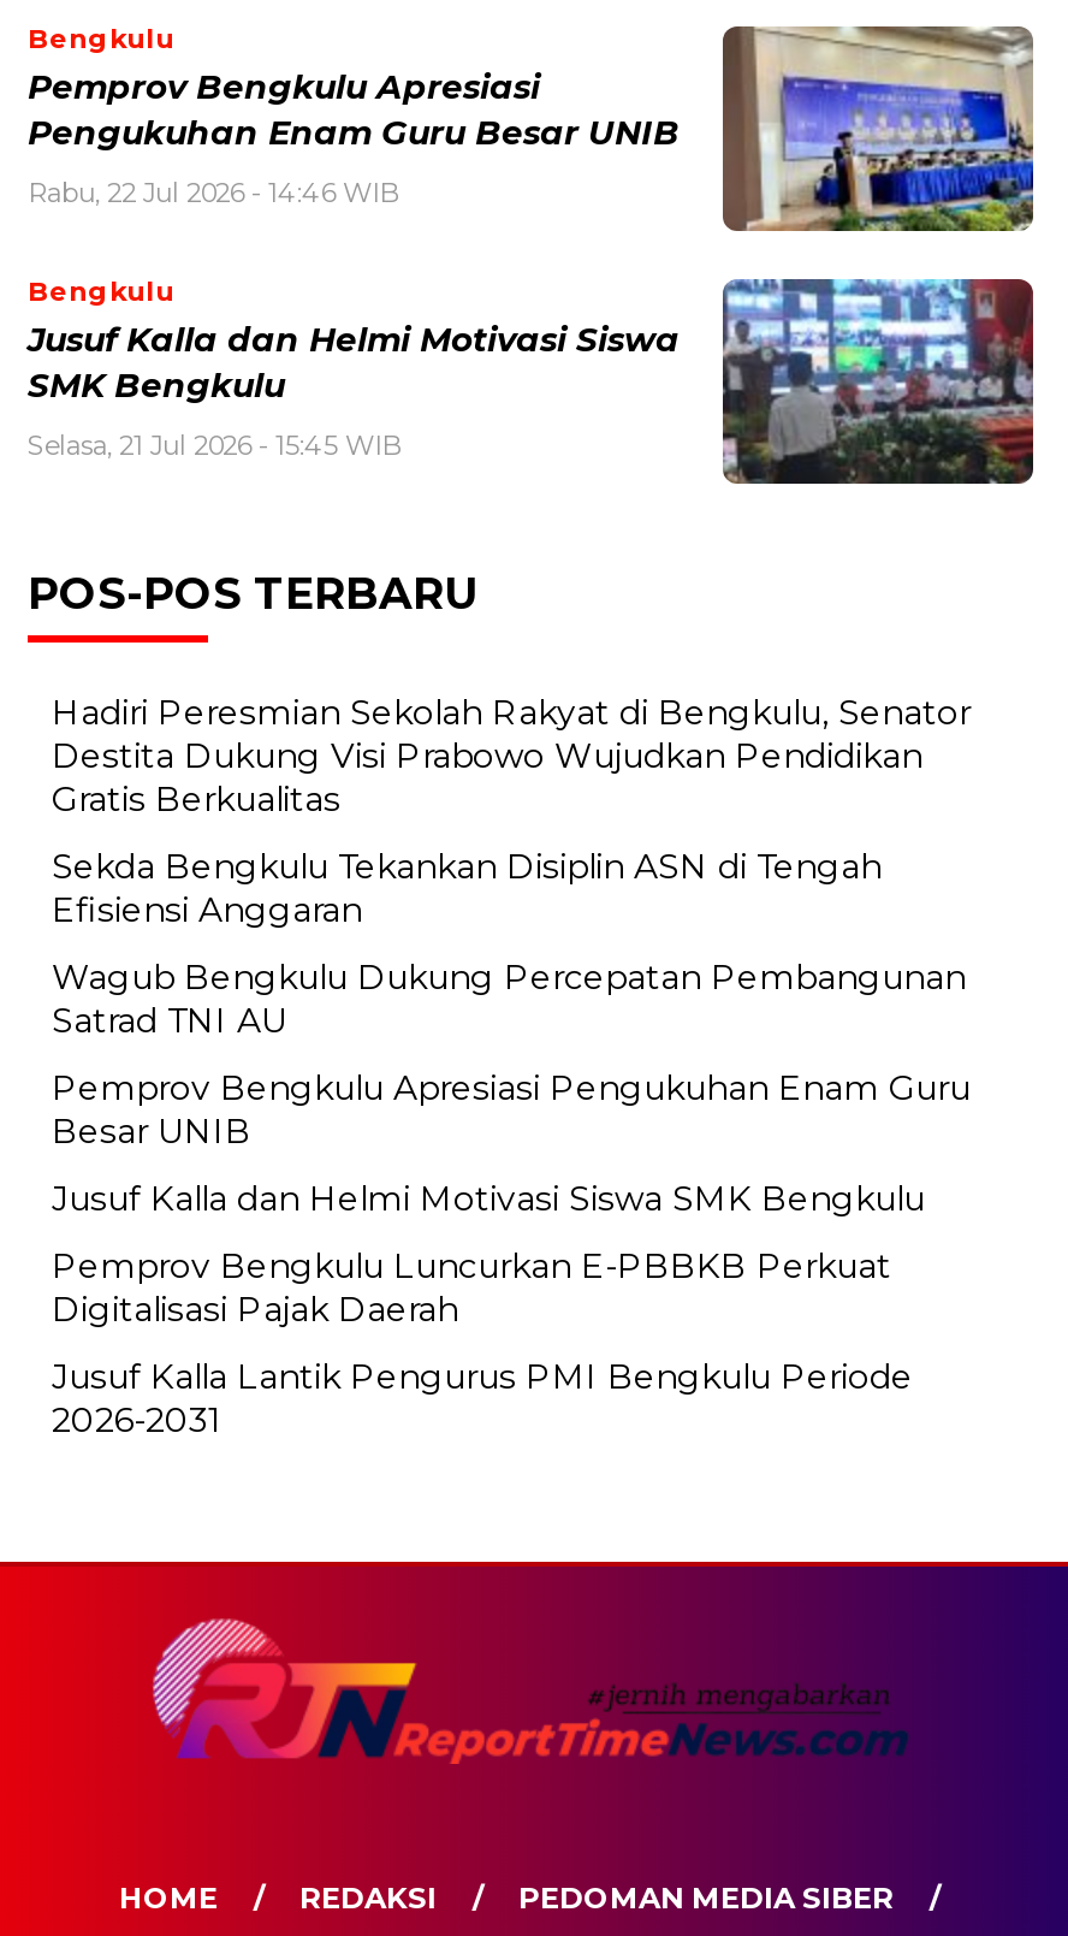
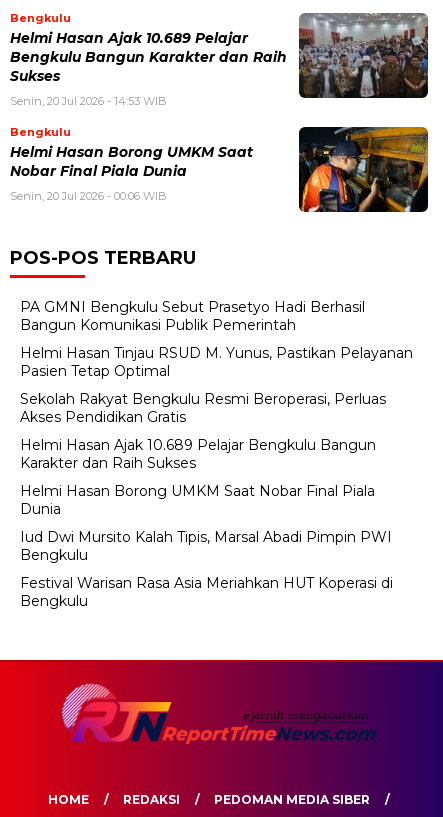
- [image]
- Pemprov Bengkulu Apresiasi
- Pengukuhan Enam Guru Besar UNIB
+ [image]
+ Helmi Hasan Ajak 10.689 Pelajar
+ Bengkulu Bangun Karakter dan Raih
+ Sukses

- Rabu, 22 Jul 2026 - 14:46 WIB
+ Senin, 20 Jul 2026 - 14:53 WIB

- [image]
+ [image]

- Jusuf Kalla dan Helmi Motivasi Siswa
- SMK Bengkulu
+ Helmi Hasan Borong UMKM Saat
+ Nobar Final Piala Dunia

- Selasa, 21 Jul 2026 - 15:45 WIB
+ Senin, 20 Jul 2026 - 00:06 WIB

- Hadiri Peresmian Sekolah Rakyat di Bengkulu, Senator
- Destita Dukung Visi Prabowo Wujudkan Pendidikan
- Gratis Berkualitas
+ PA GMNI Bengkulu Sebut Prasetyo Hadi Berhasil
+ Bangun Komunikasi Publik Pemerintah

- Sekda Bengkulu Tekankan Disiplin ASN di Tengah
- Efisiensi Anggaran
+ Helmi Hasan Tinjau RSUD M. Yunus, Pastikan Pelayanan
+ Pasien Tetap Optimal

- Wagub Bengkulu Dukung Percepatan Pembangunan
- Satrad TNI AU
+ Sekolah Rakyat Bengkulu Resmi Beroperasi, Perluas
+ Akses Pendidikan Gratis

- Pemprov Bengkulu Apresiasi Pengukuhan Enam Guru
- Besar UNIB
+ Helmi Hasan Ajak 10.689 Pelajar Bengkulu Bangun
+ Karakter dan Raih Sukses

- Jusuf Kalla dan Helmi Motivasi Siswa SMK Bengkulu
+ Helmi Hasan Borong UMKM Saat Nobar Final Piala
+ Dunia

- Pemprov Bengkulu Luncurkan E-PBBKB Perkuat
- Digitalisasi Pajak Daerah
+ Iud Dwi Mursito Kalah Tipis, Marsal Abadi Pimpin PWI
+ Bengkulu

- Jusuf Kalla Lantik Pengurus PMI Bengkulu Periode
- 2026-2031
+ Festival Warisan Rasa Asia Meriahkan HUT Koperasi di
+ Bengkulu
